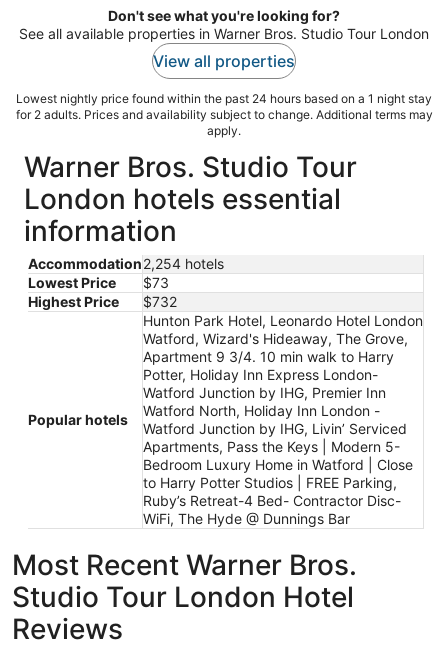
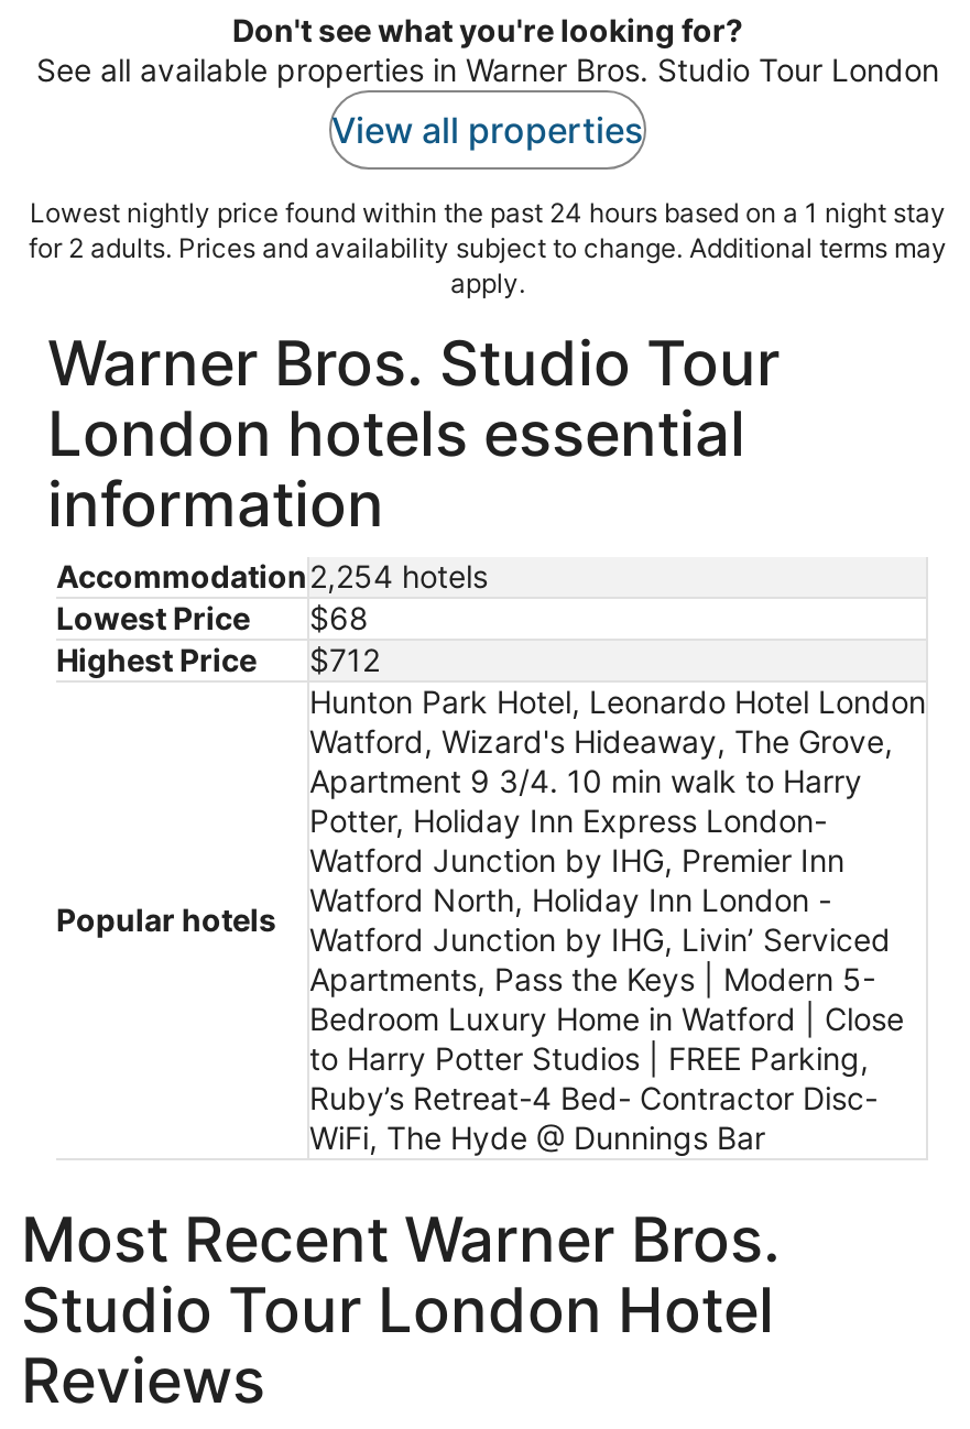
- Lowest Price $73
+ Lowest Price $68

- Highest Price $732
+ Highest Price $712
